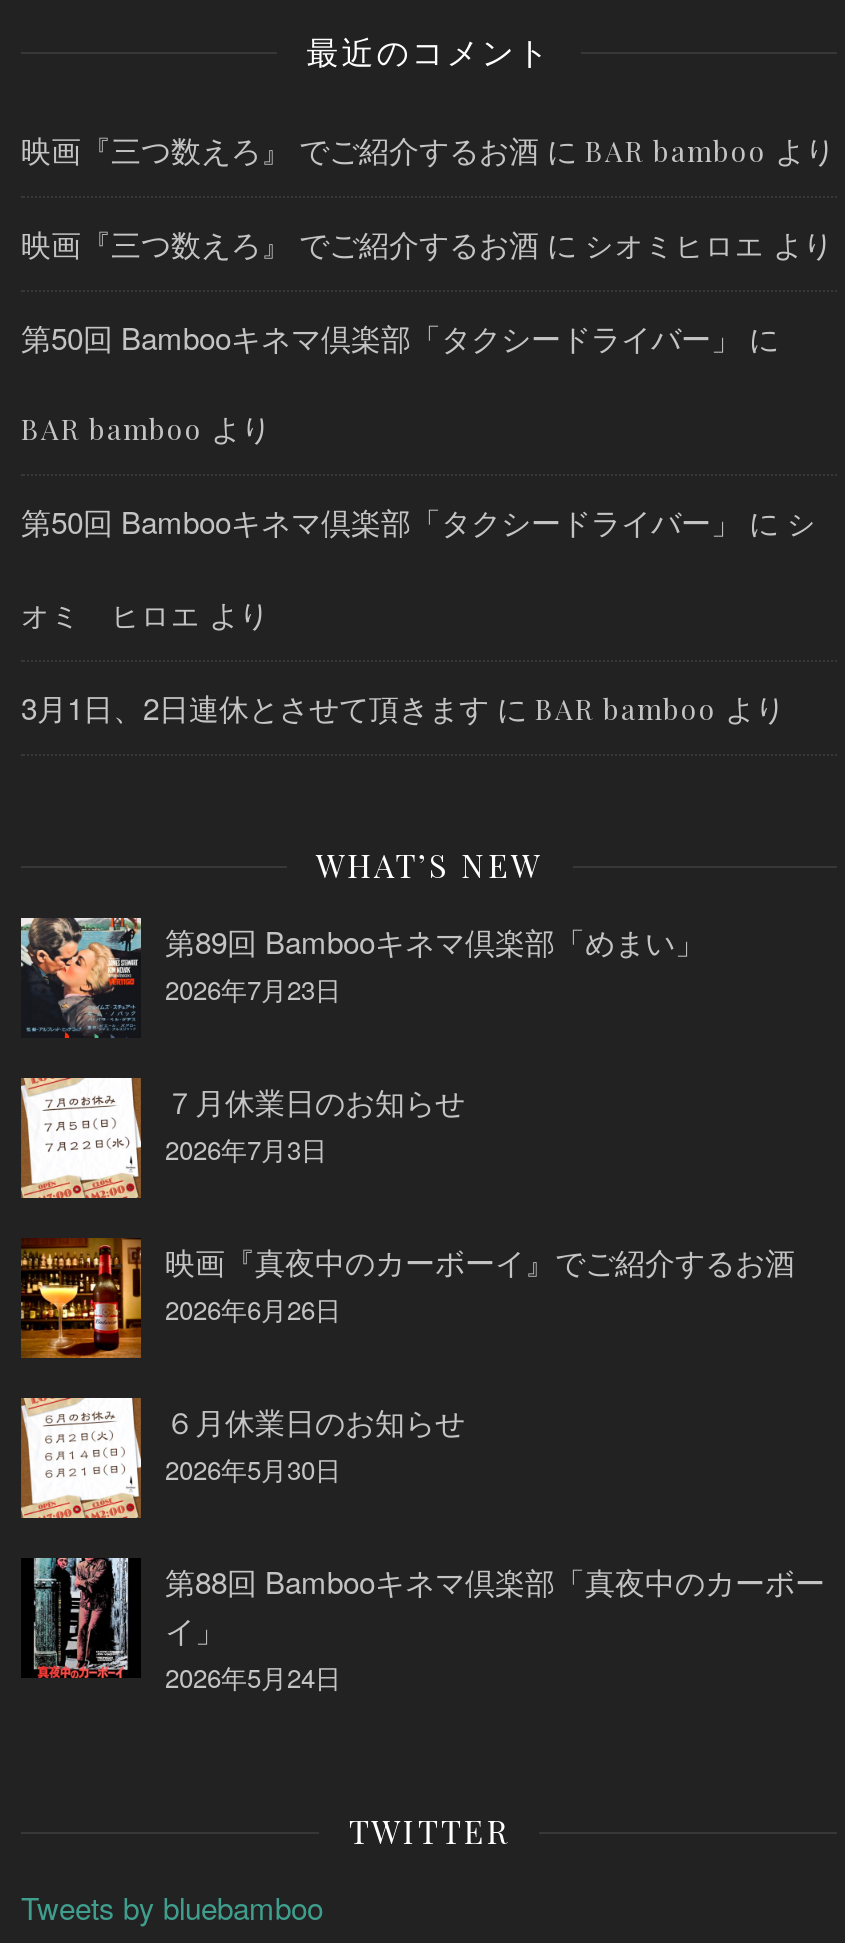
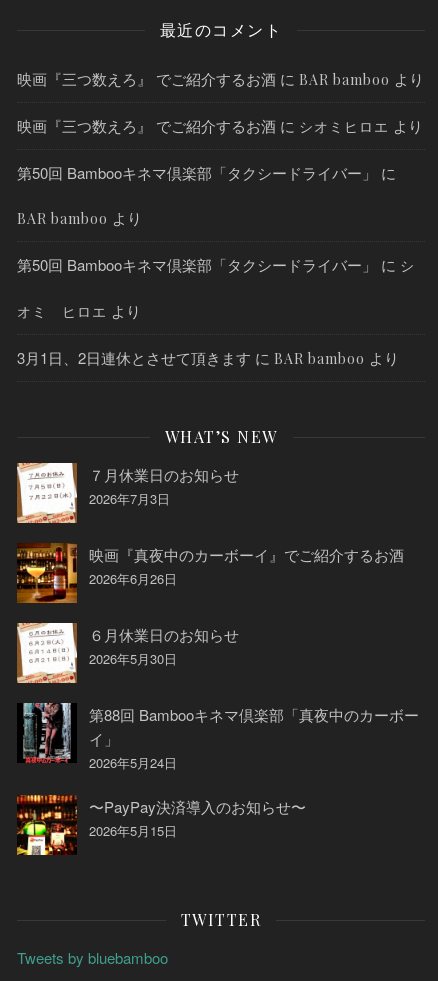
- [image]
- 第89回 Bambooキネマ倶楽部「めまい」
- 2026年7月23日

moved up: [image] | ７月休業日のお知らせ | 2026年7月3日 | ... | イ」 | 2026年5月24日

+ [image]
+ 〜PayPay決済導入のお知らせ〜
+ 2026年5月15日
